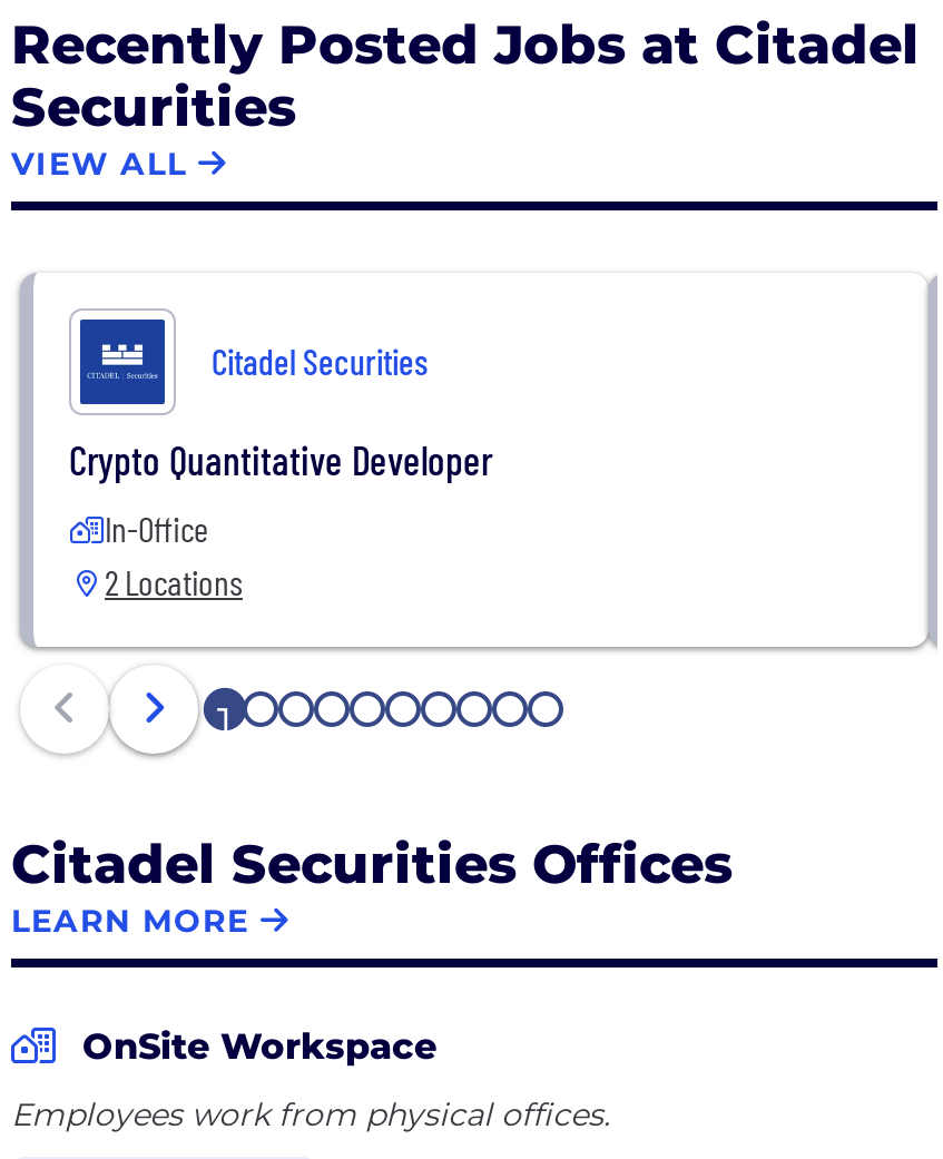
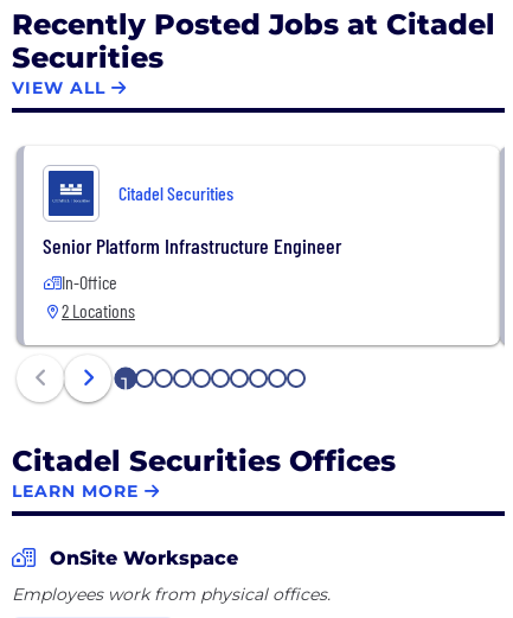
- Crypto Quantitative Developer
+ Senior Platform Infrastructure Engineer
